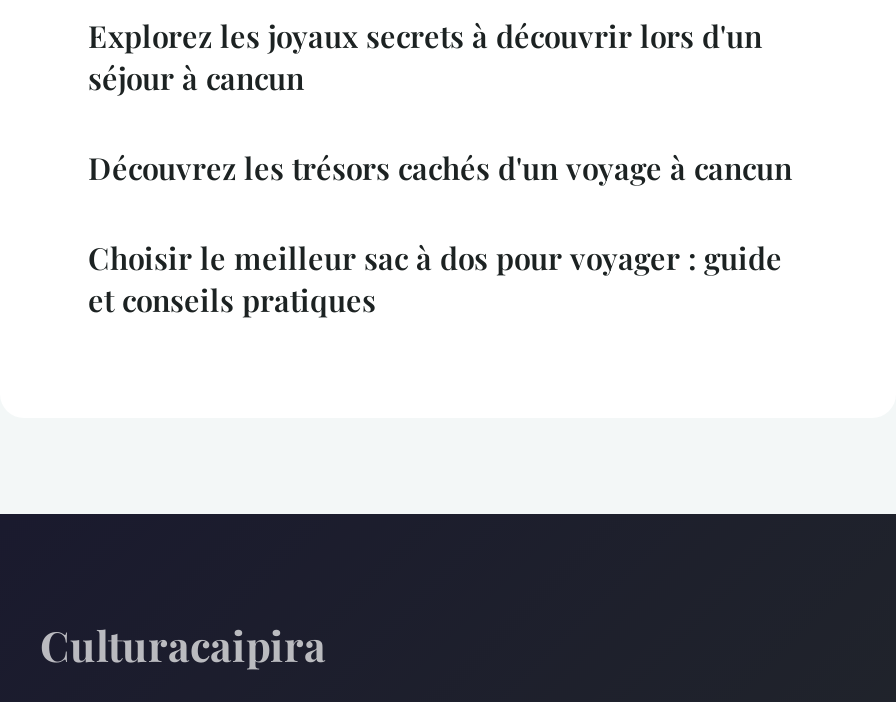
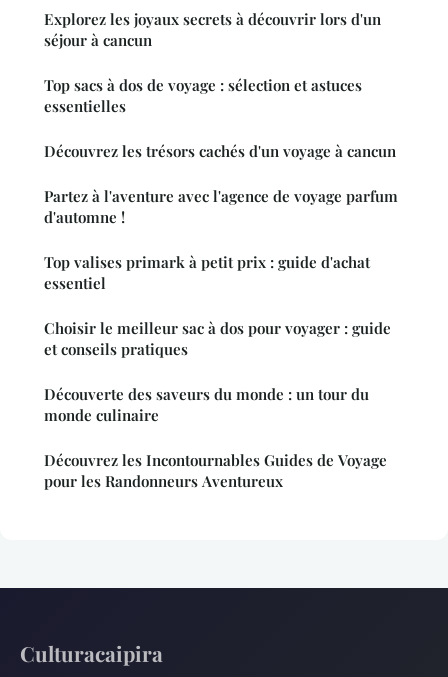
+ Top sacs à dos de voyage : sélection et astuces
+ essentielles

+ Partez à l'aventure avec l'agence de voyage parfum
+ d'automne !
+ Top valises primark à petit prix : guide d'achat
+ essentiel

+ Découverte des saveurs du monde : un tour du
+ monde culinaire
+ Découvrez les Incontournables Guides de Voyage
+ pour les Randonneurs Aventureux
